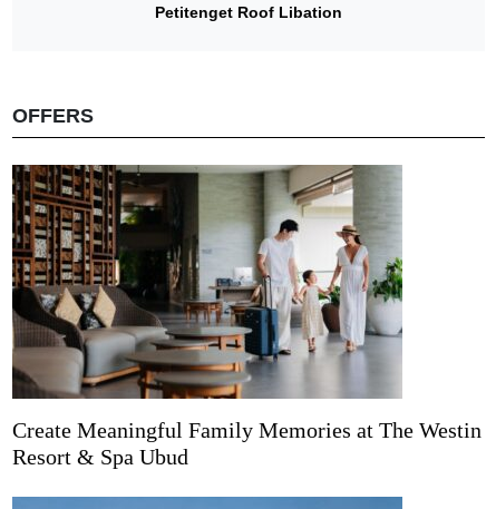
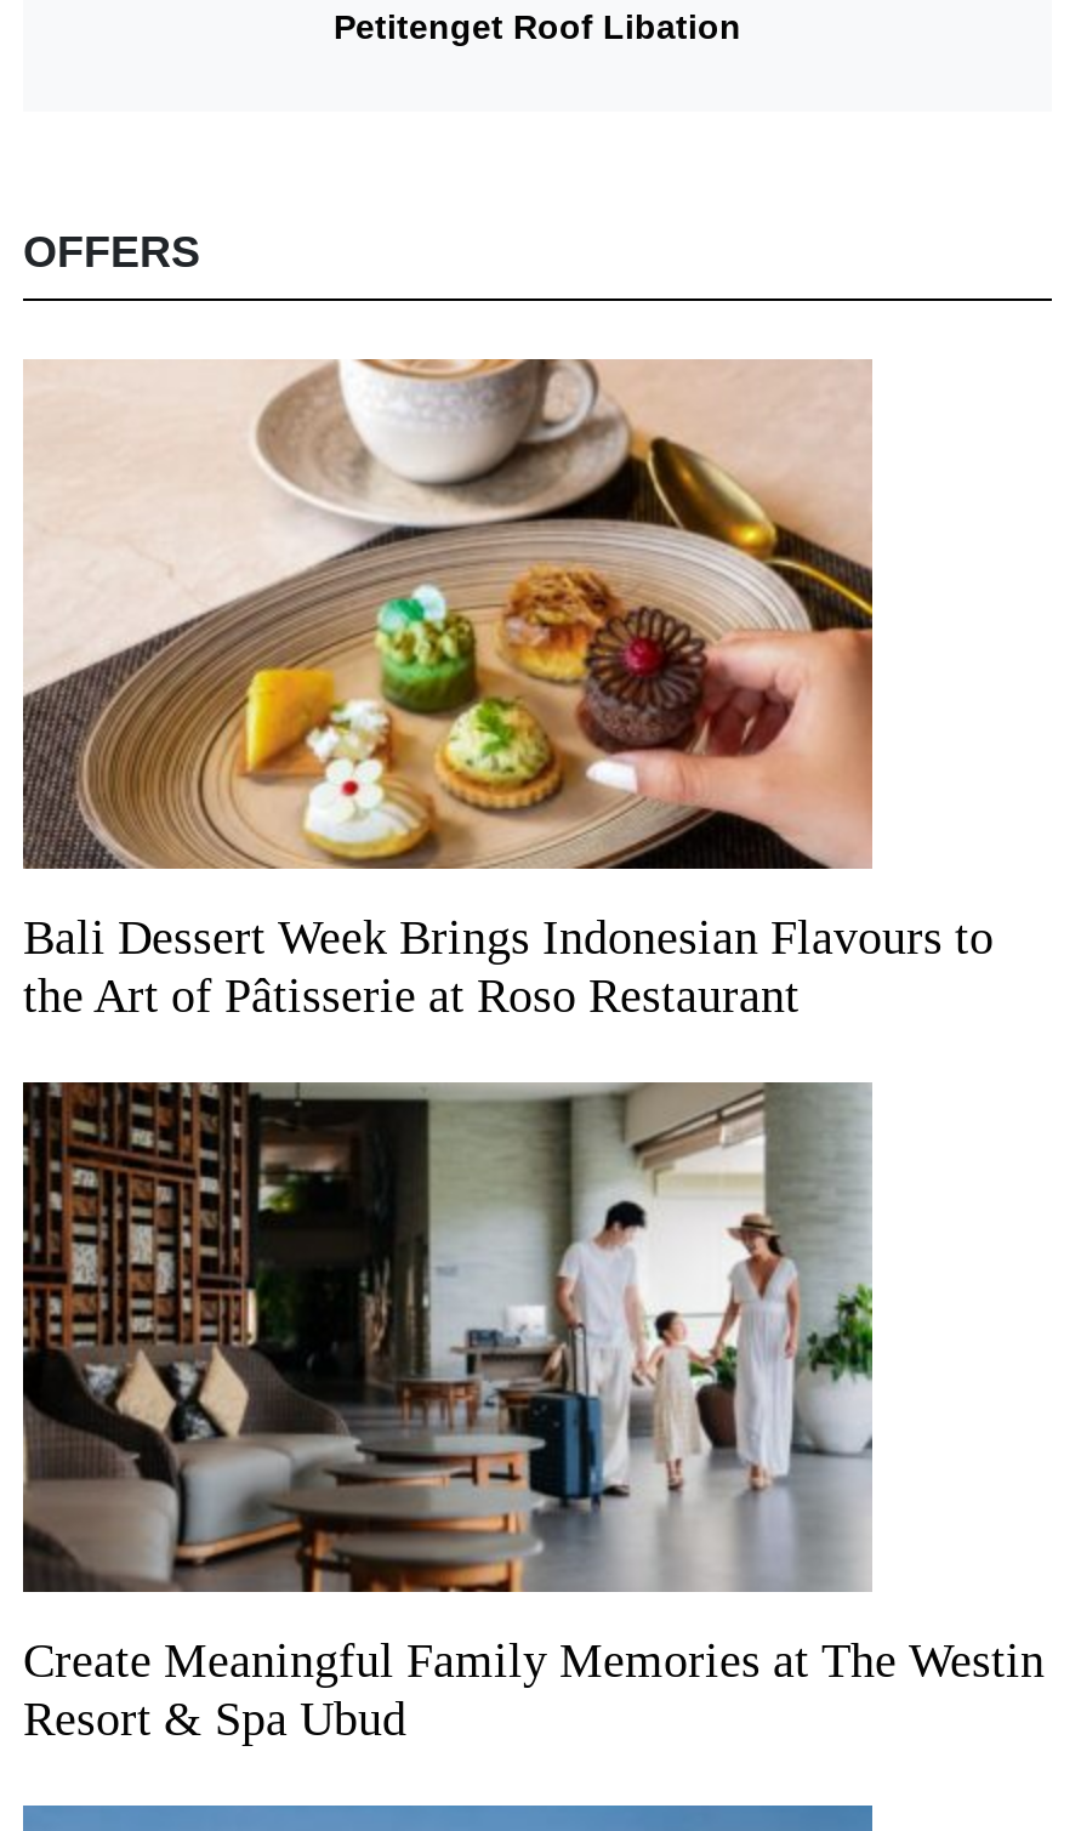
+ [image]
+ Bali Dessert Week Brings Indonesian Flavours to
+ the Art of Pâtisserie at Roso Restaurant
